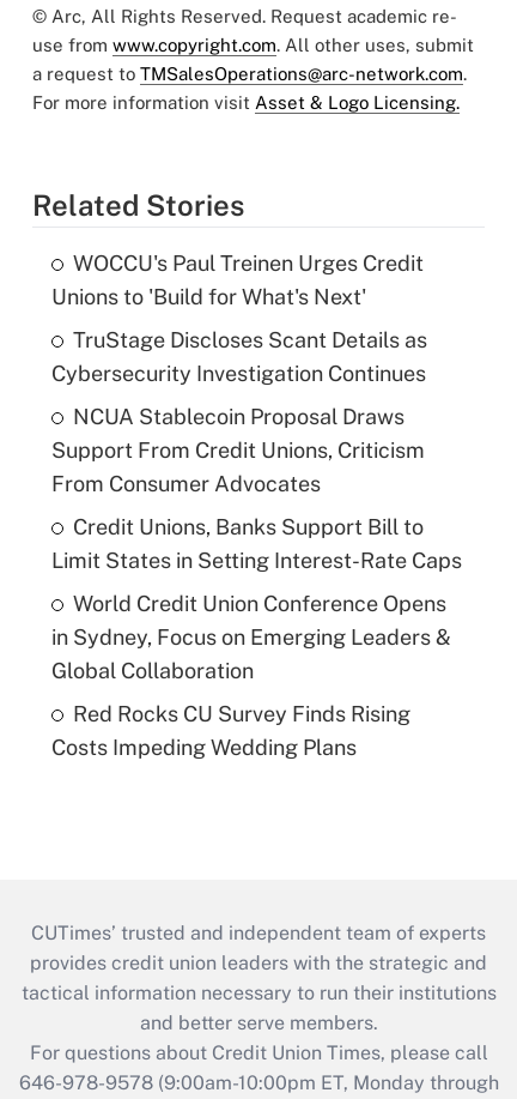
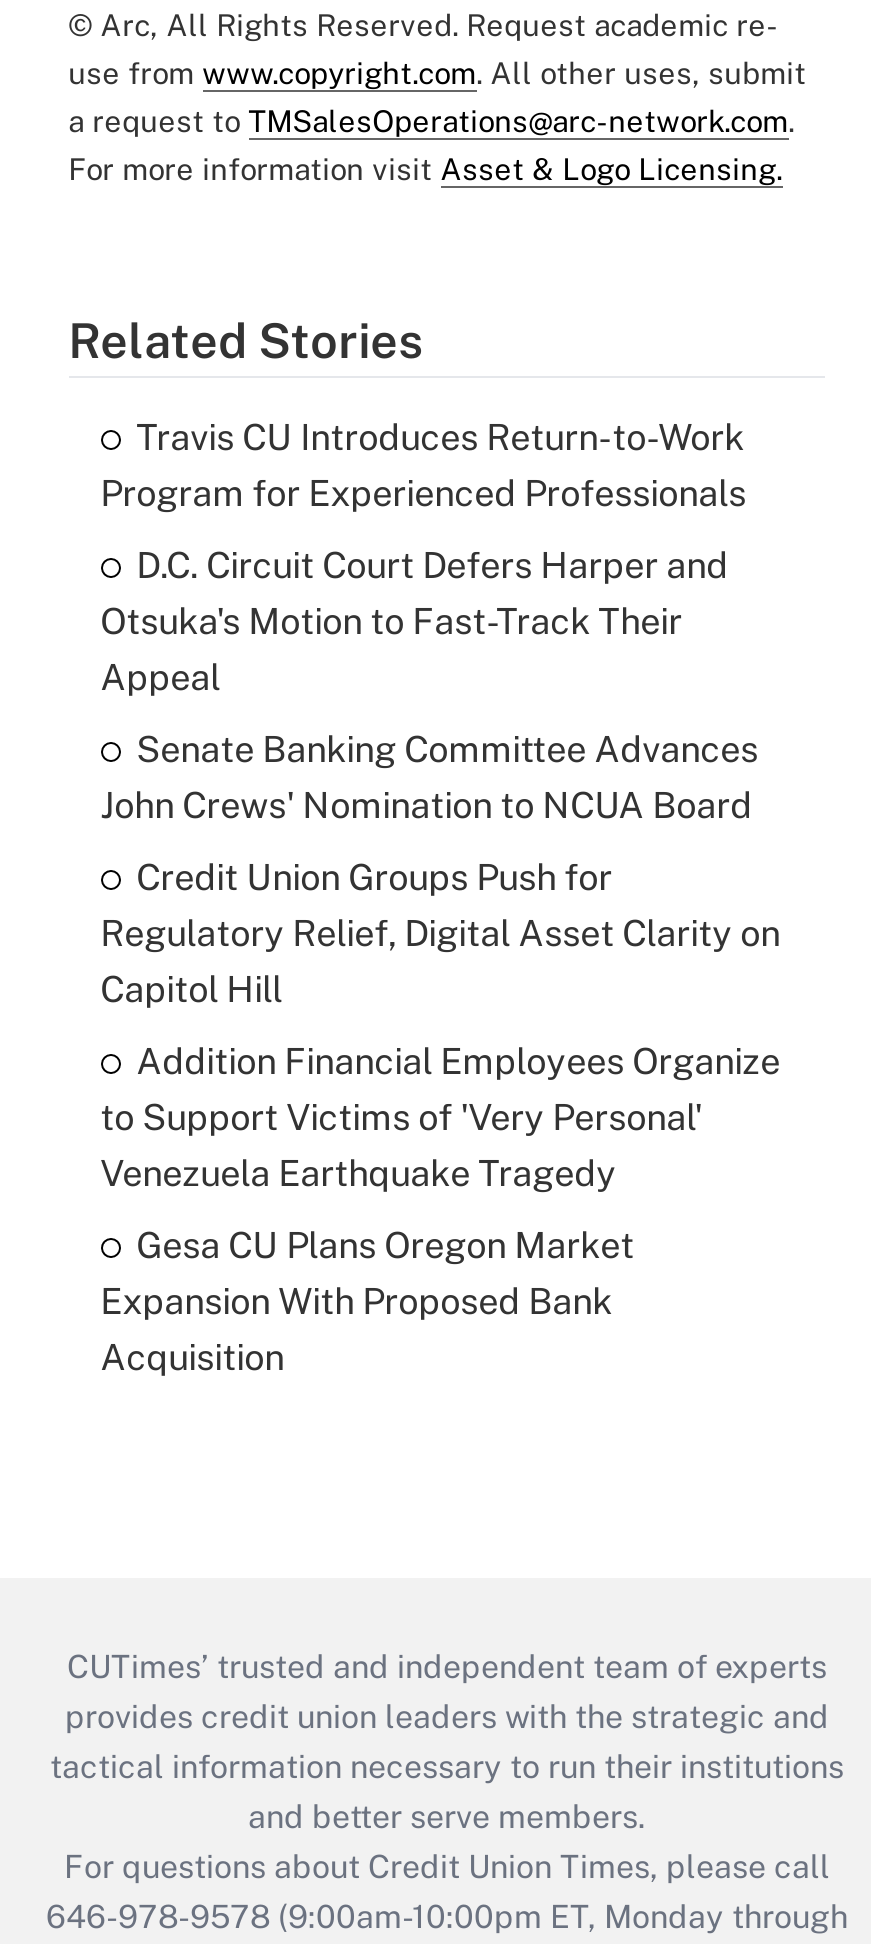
- WOCCU's Paul Treinen Urges Credit
- Unions to 'Build for What's Next'
+ Travis CU Introduces Return-to-Work
+ Program for Experienced Professionals

- TruStage Discloses Scant Details as
- Cybersecurity Investigation Continues
+ D.C. Circuit Court Defers Harper and
+ Otsuka's Motion to Fast-Track Their
+ Appeal

- NCUA Stablecoin Proposal Draws
- Support From Credit Unions, Criticism
- From Consumer Advocates
+ Senate Banking Committee Advances
+ John Crews' Nomination to NCUA Board

- Credit Unions, Banks Support Bill to
- Limit States in Setting Interest-Rate Caps
+ Credit Union Groups Push for
+ Regulatory Relief, Digital Asset Clarity on
+ Capitol Hill

- World Credit Union Conference Opens
- in Sydney, Focus on Emerging Leaders &
- Global Collaboration
+ Addition Financial Employees Organize
+ to Support Victims of 'Very Personal'
+ Venezuela Earthquake Tragedy

- Red Rocks CU Survey Finds Rising
- Costs Impeding Wedding Plans
+ Gesa CU Plans Oregon Market
+ Expansion With Proposed Bank
+ Acquisition
